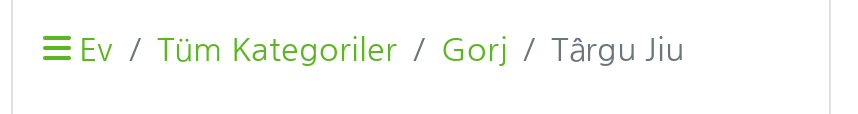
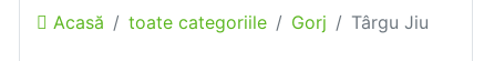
- Ev
- Tüm Kategoriler
+ Acasă
+ toate categoriile
